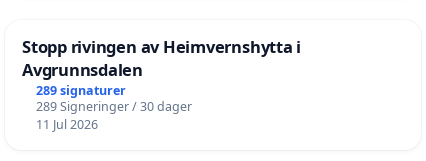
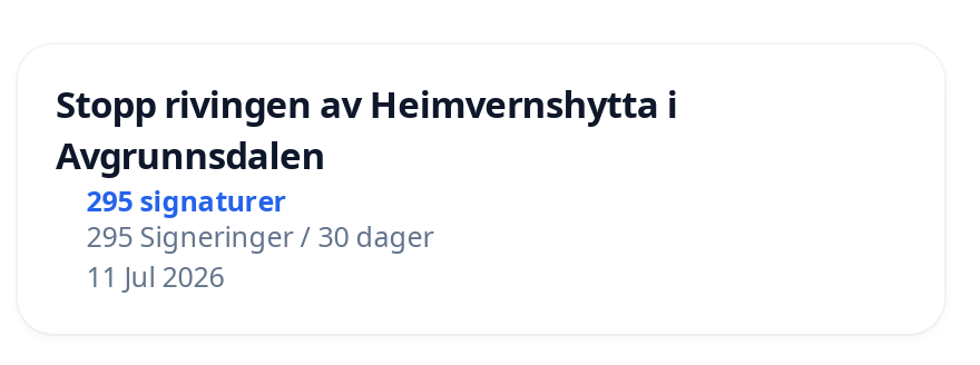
- 289 signaturer
+ 295 signaturer

- 289 Signeringer / 30 dager
+ 295 Signeringer / 30 dager
